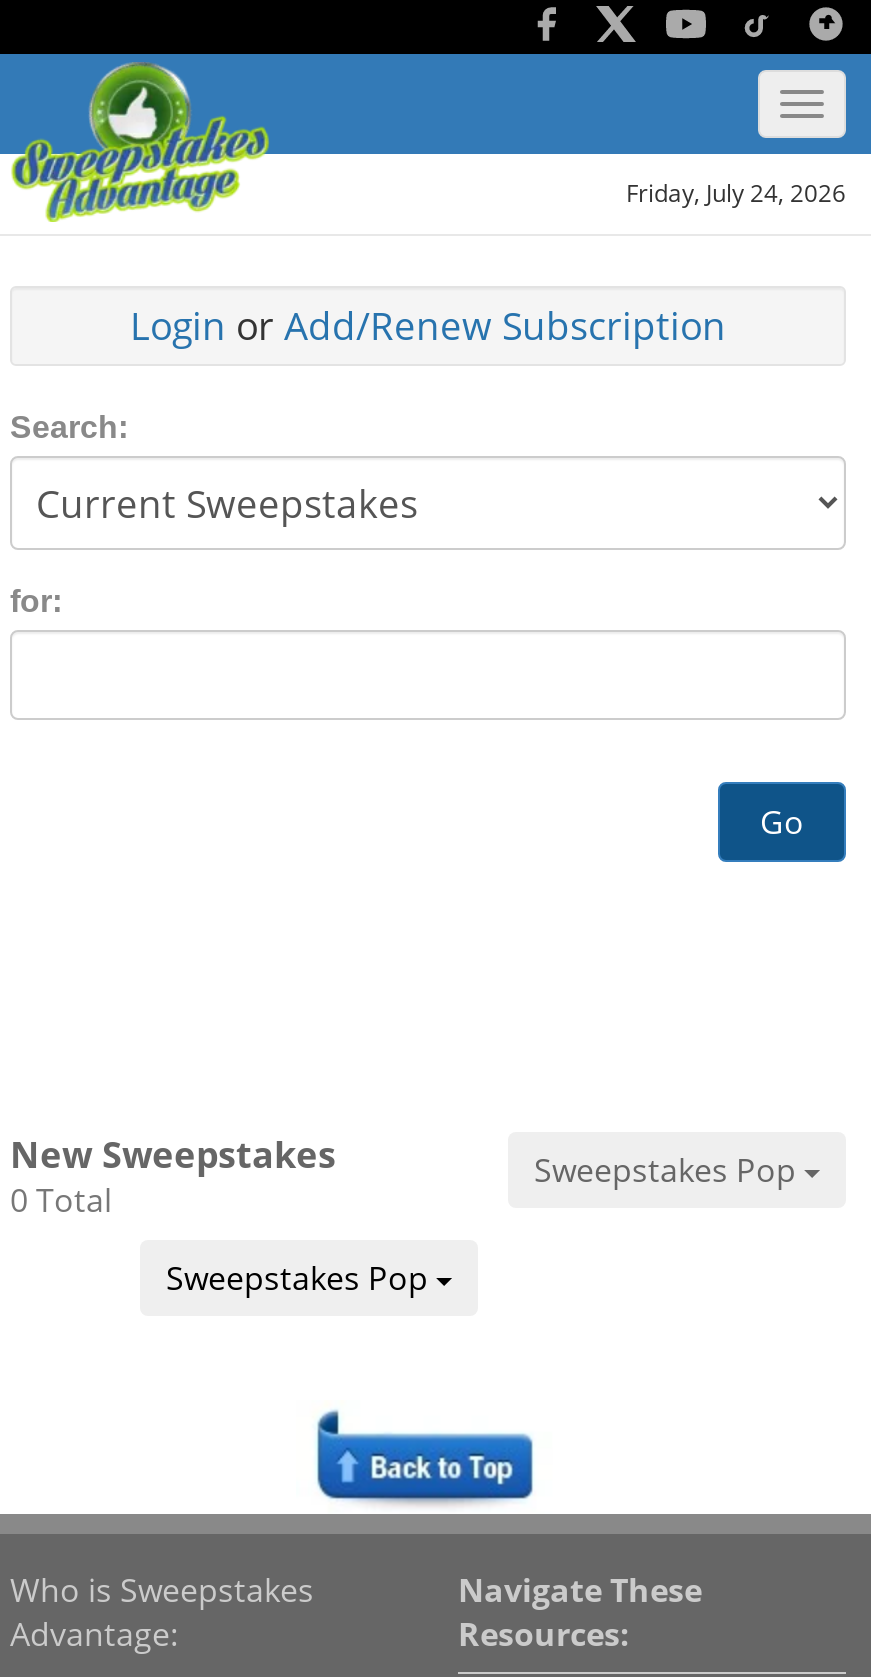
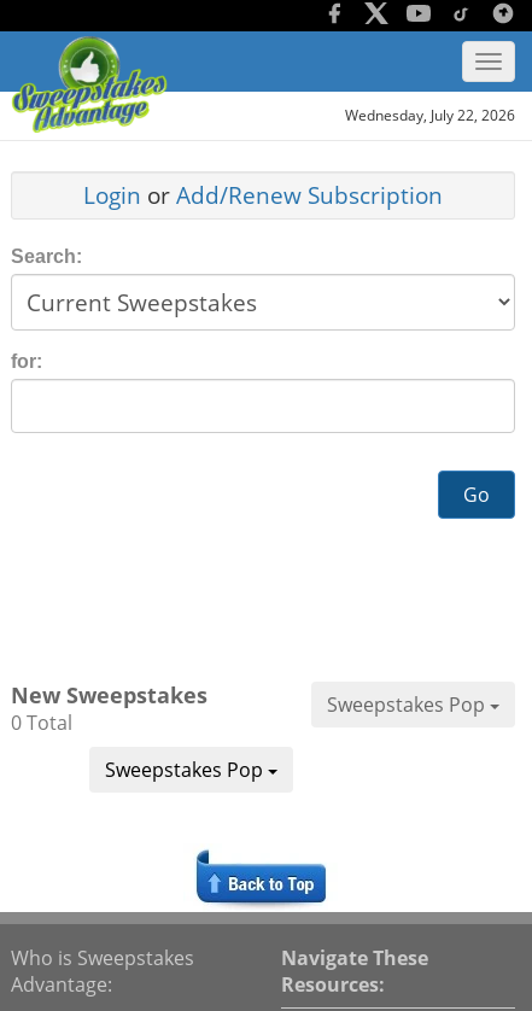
- Friday, July 24, 2026
+ Wednesday, July 22, 2026
